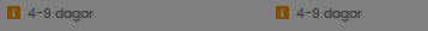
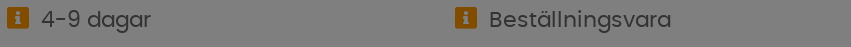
- 4-9 dagar
+ Beställningsvara
